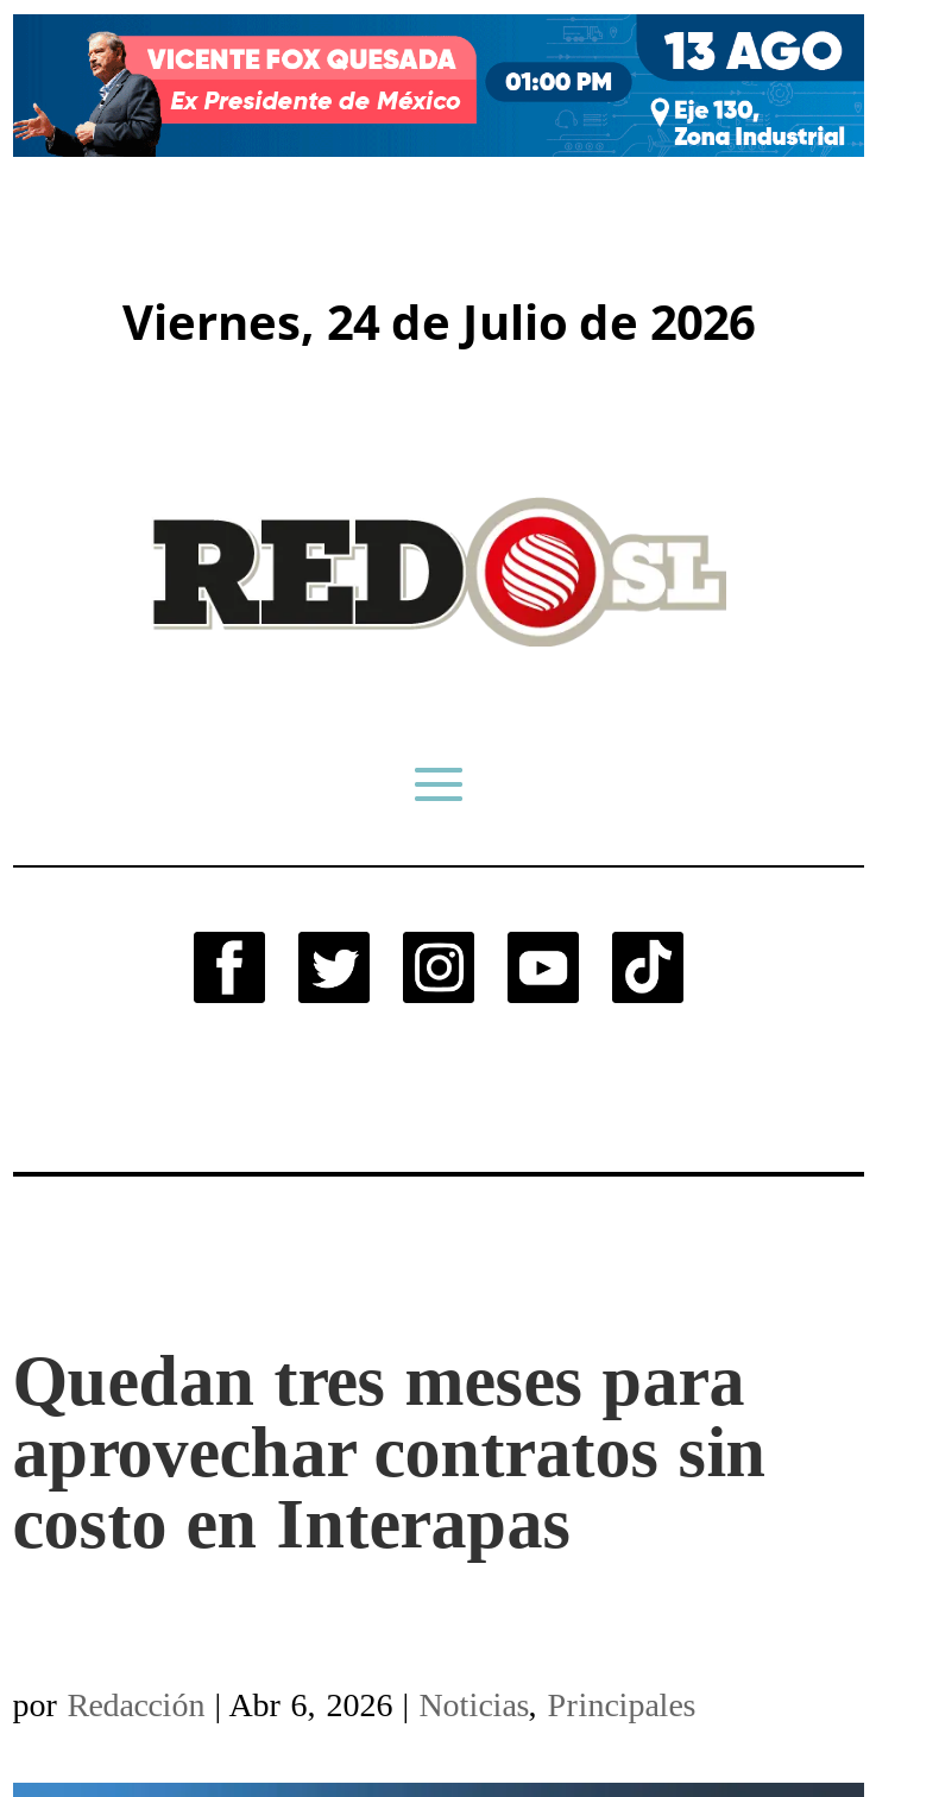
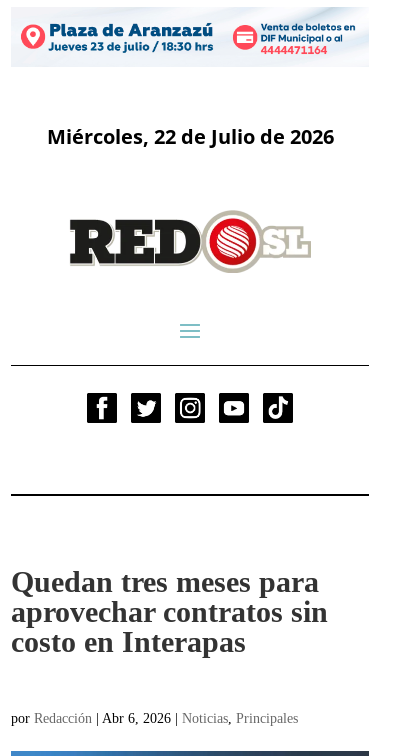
- [image]
+ [image]

- Viernes, 24 de Julio de 2026
+ Miércoles, 22 de Julio de 2026
